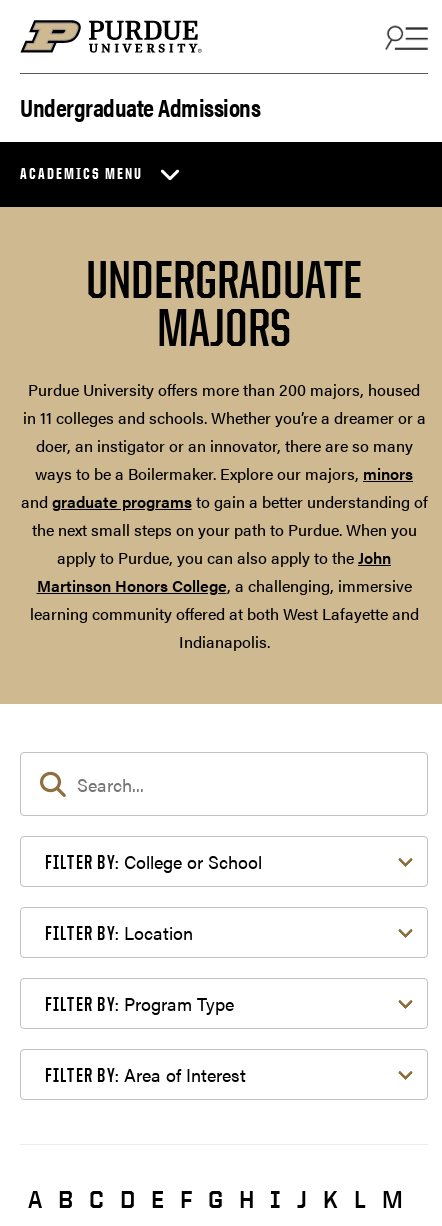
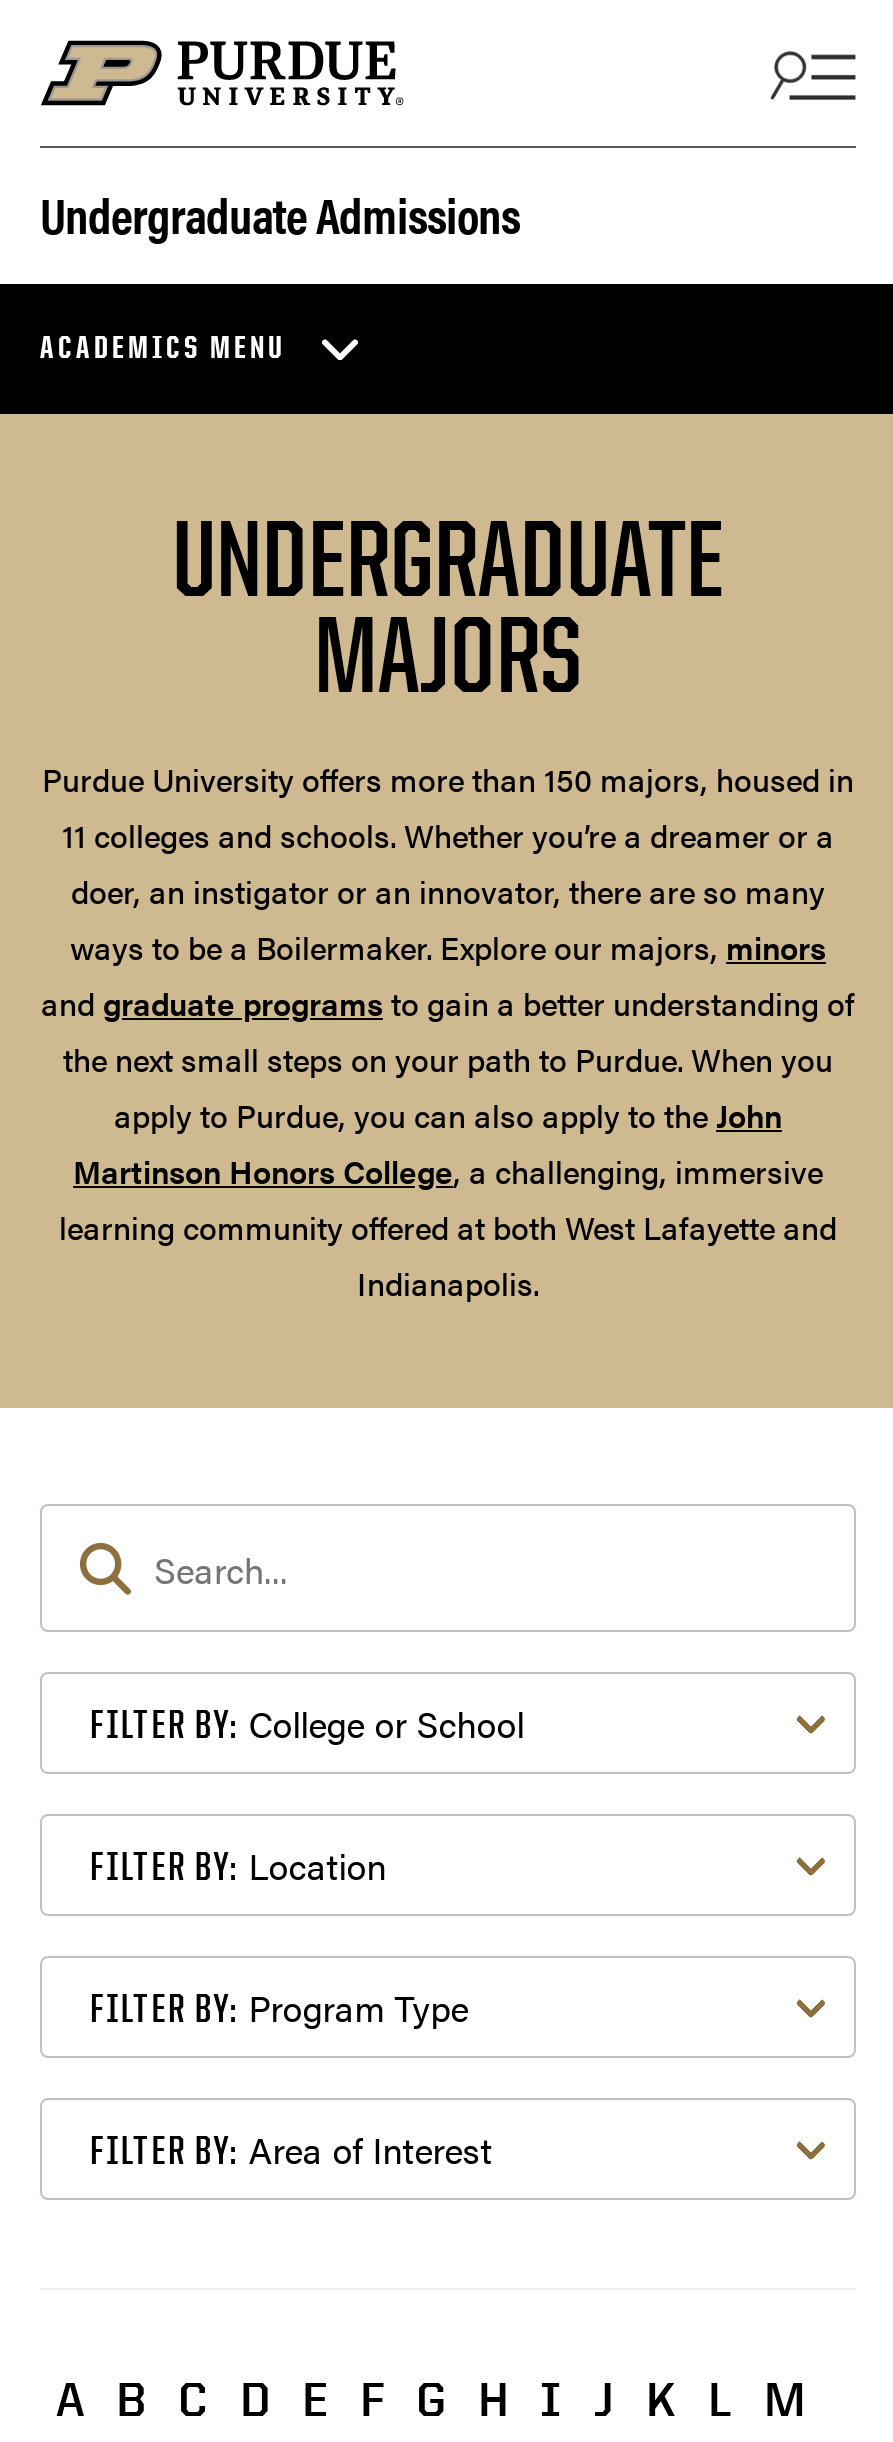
- Purdue University offers more than 200 majors, housed
- in 11 colleges and schools. Whether you’re a dreamer or a
+ Purdue University offers more than 150 majors, housed in
+ 11 colleges and schools. Whether you’re a dreamer or a
